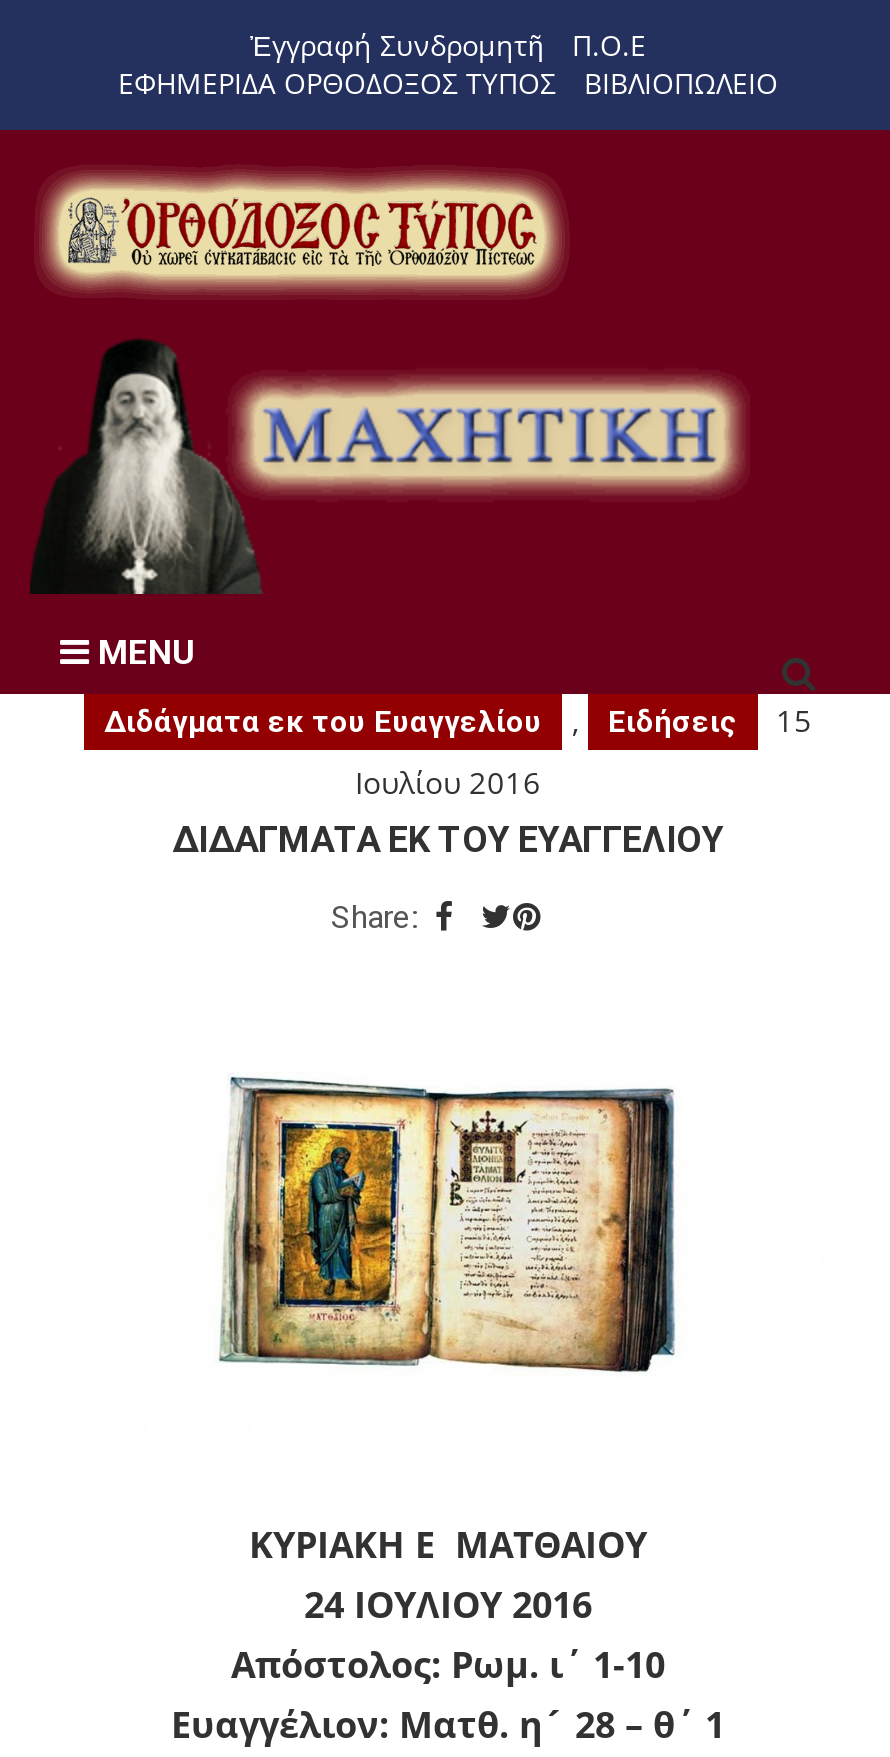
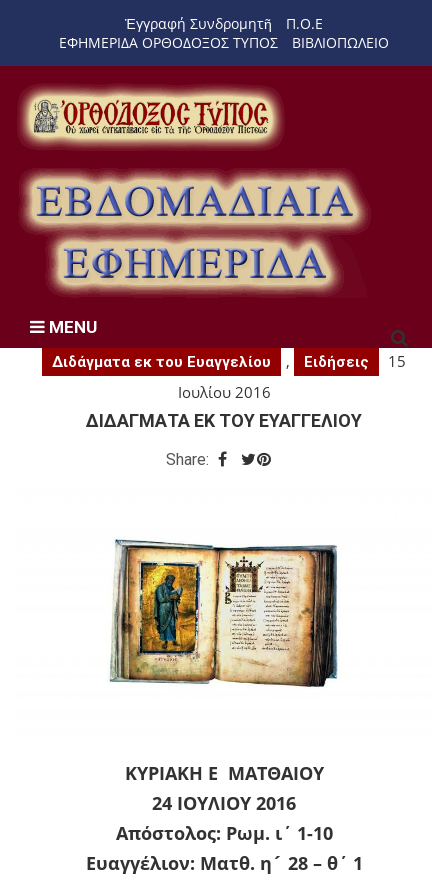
- [image]
+ [image]
